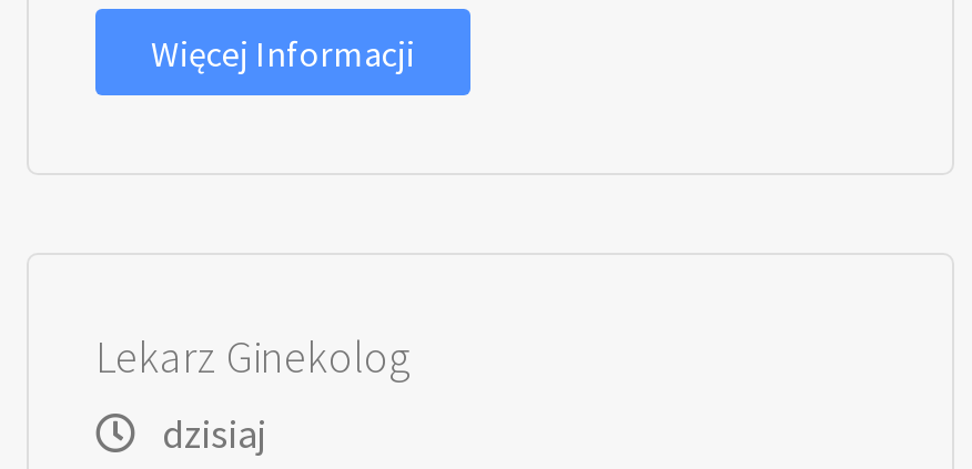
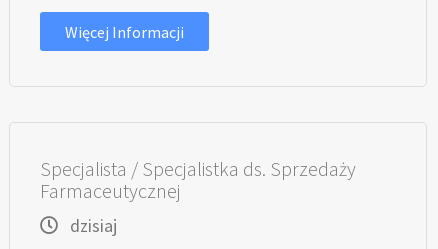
- Lekarz Ginekolog
+ Specjalista / Specjalistka ds. Sprzedaży
+ Farmaceutycznej
